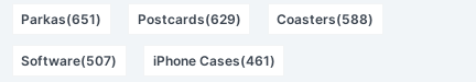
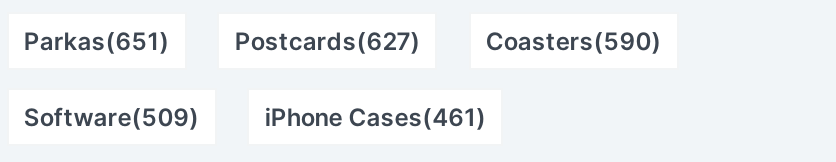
- Postcards(629)
- Coasters(588)
+ Postcards(627)
+ Coasters(590)

- Software(507)
+ Software(509)
